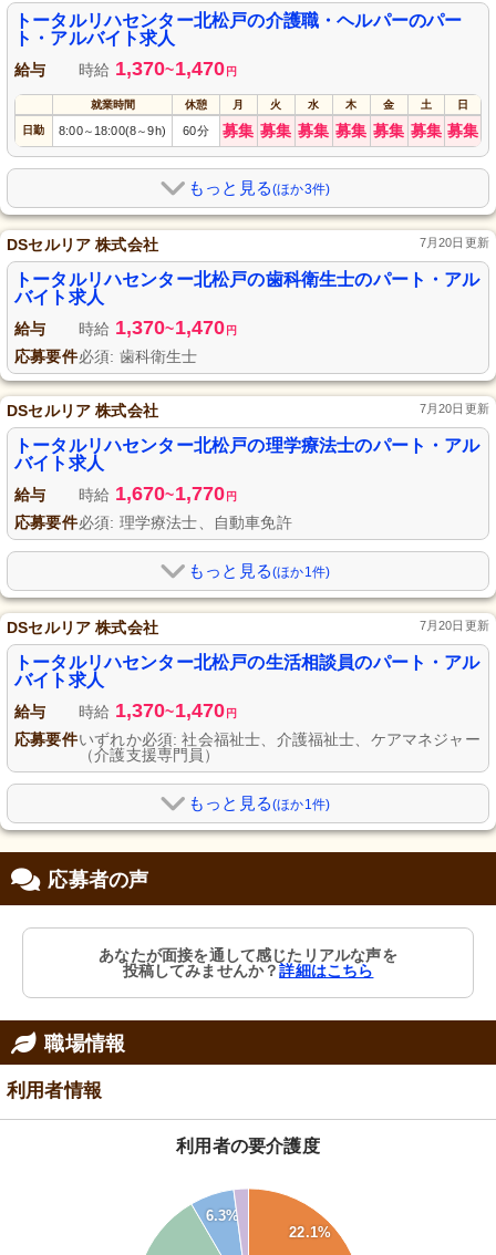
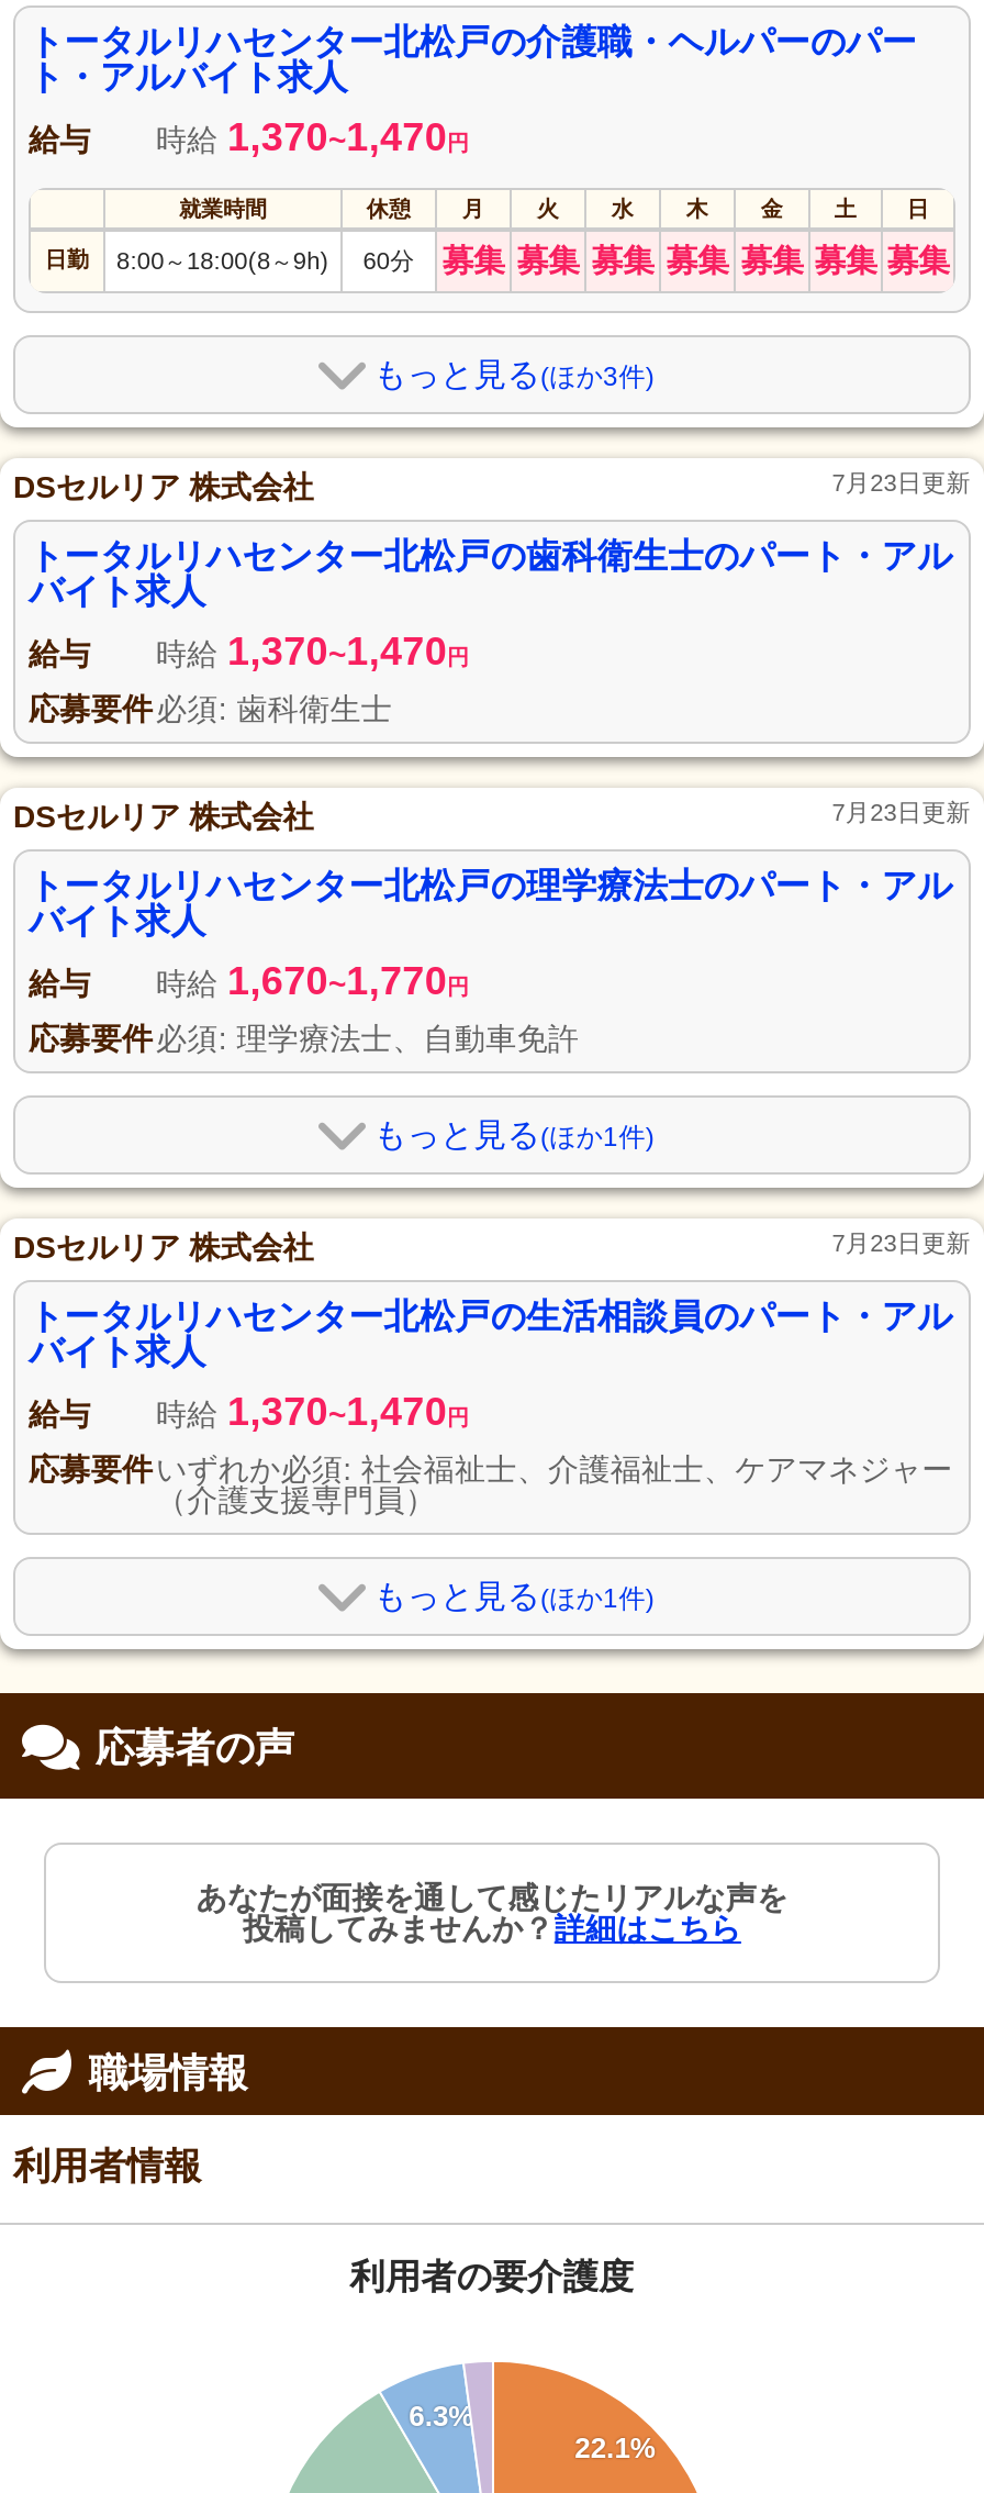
- 7月20日更新
+ 7月23日更新

- 7月20日更新
+ 7月23日更新

- 7月20日更新
+ 7月23日更新
